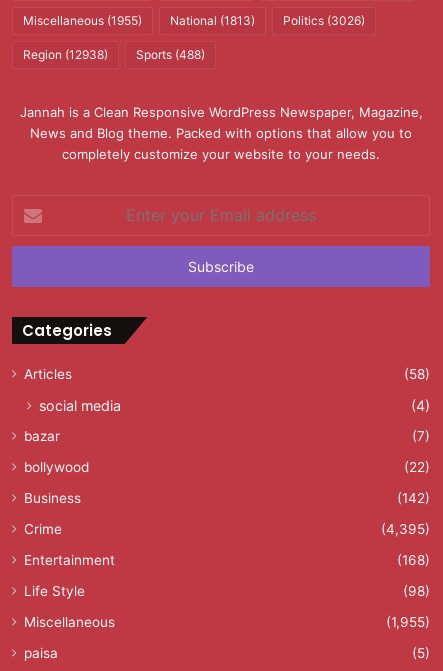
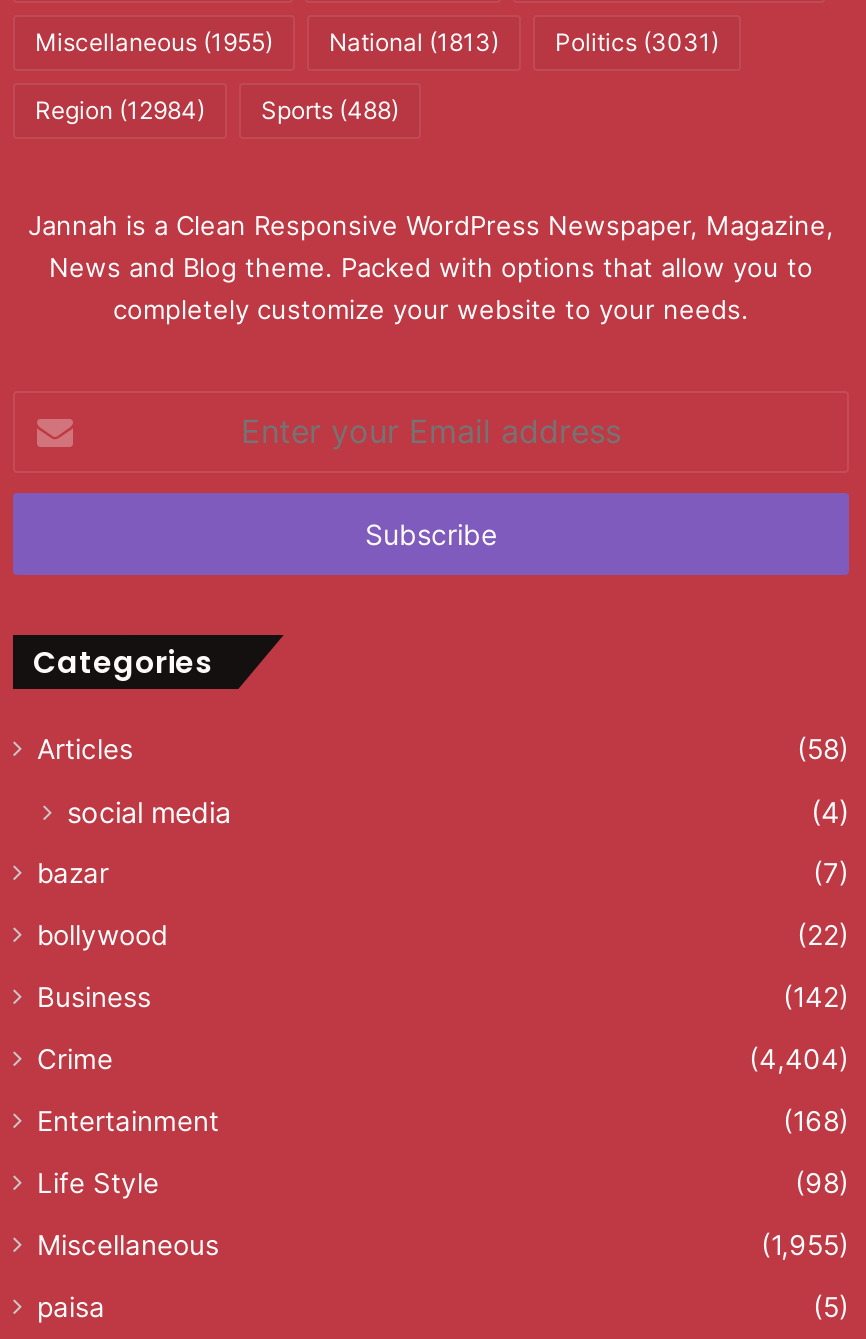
- Miscellaneous (1955) National (1813) Politics (3026)
+ Miscellaneous (1955) National (1813) Politics (3031)

- Region (12938) Sports (488)
+ Region (12984) Sports (488)

- (4,395)
+ (4,404)
